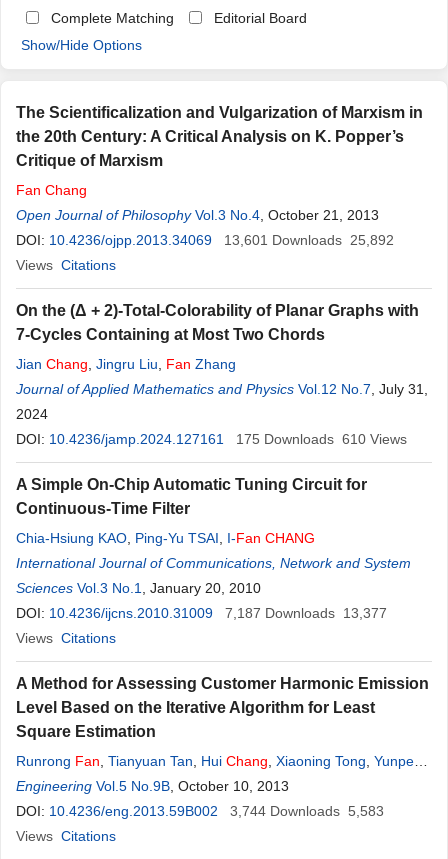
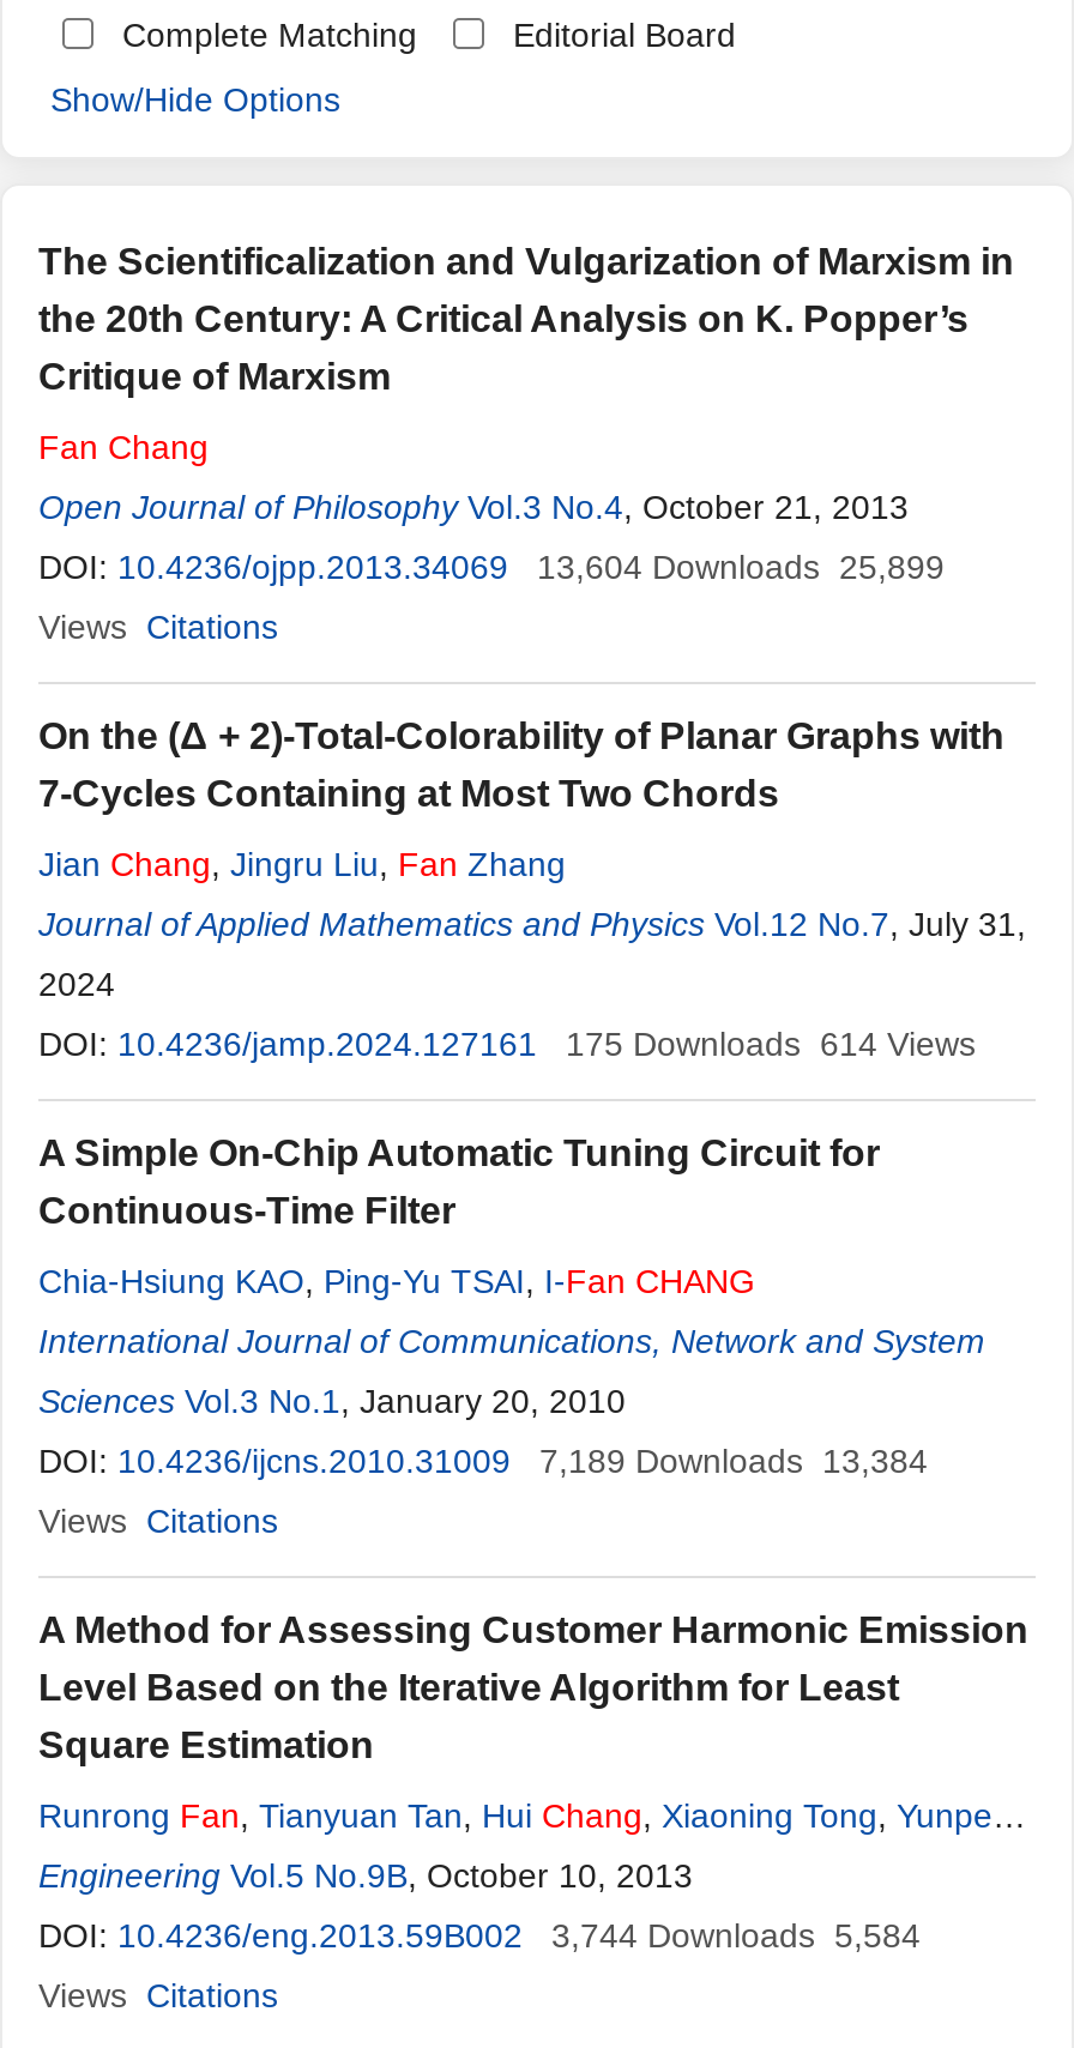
- DOI: 10.4236/ojpp.2013.34069 13,601 Downloads 25,892
+ DOI: 10.4236/ojpp.2013.34069 13,604 Downloads 25,899

- 175 Downloads 610 Views
+ 175 Downloads 614 Views

- DOI: 10.4236/ijcns.2010.31009 7,187 Downloads 13,377
+ DOI: 10.4236/ijcns.2010.31009 7,189 Downloads 13,384

- DOI: 10.4236/eng.2013.59B002 3,744 Downloads 5,583
+ DOI: 10.4236/eng.2013.59B002 3,744 Downloads 5,584
